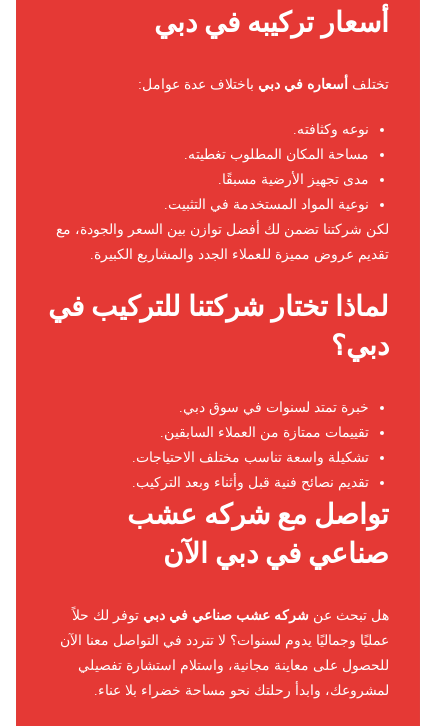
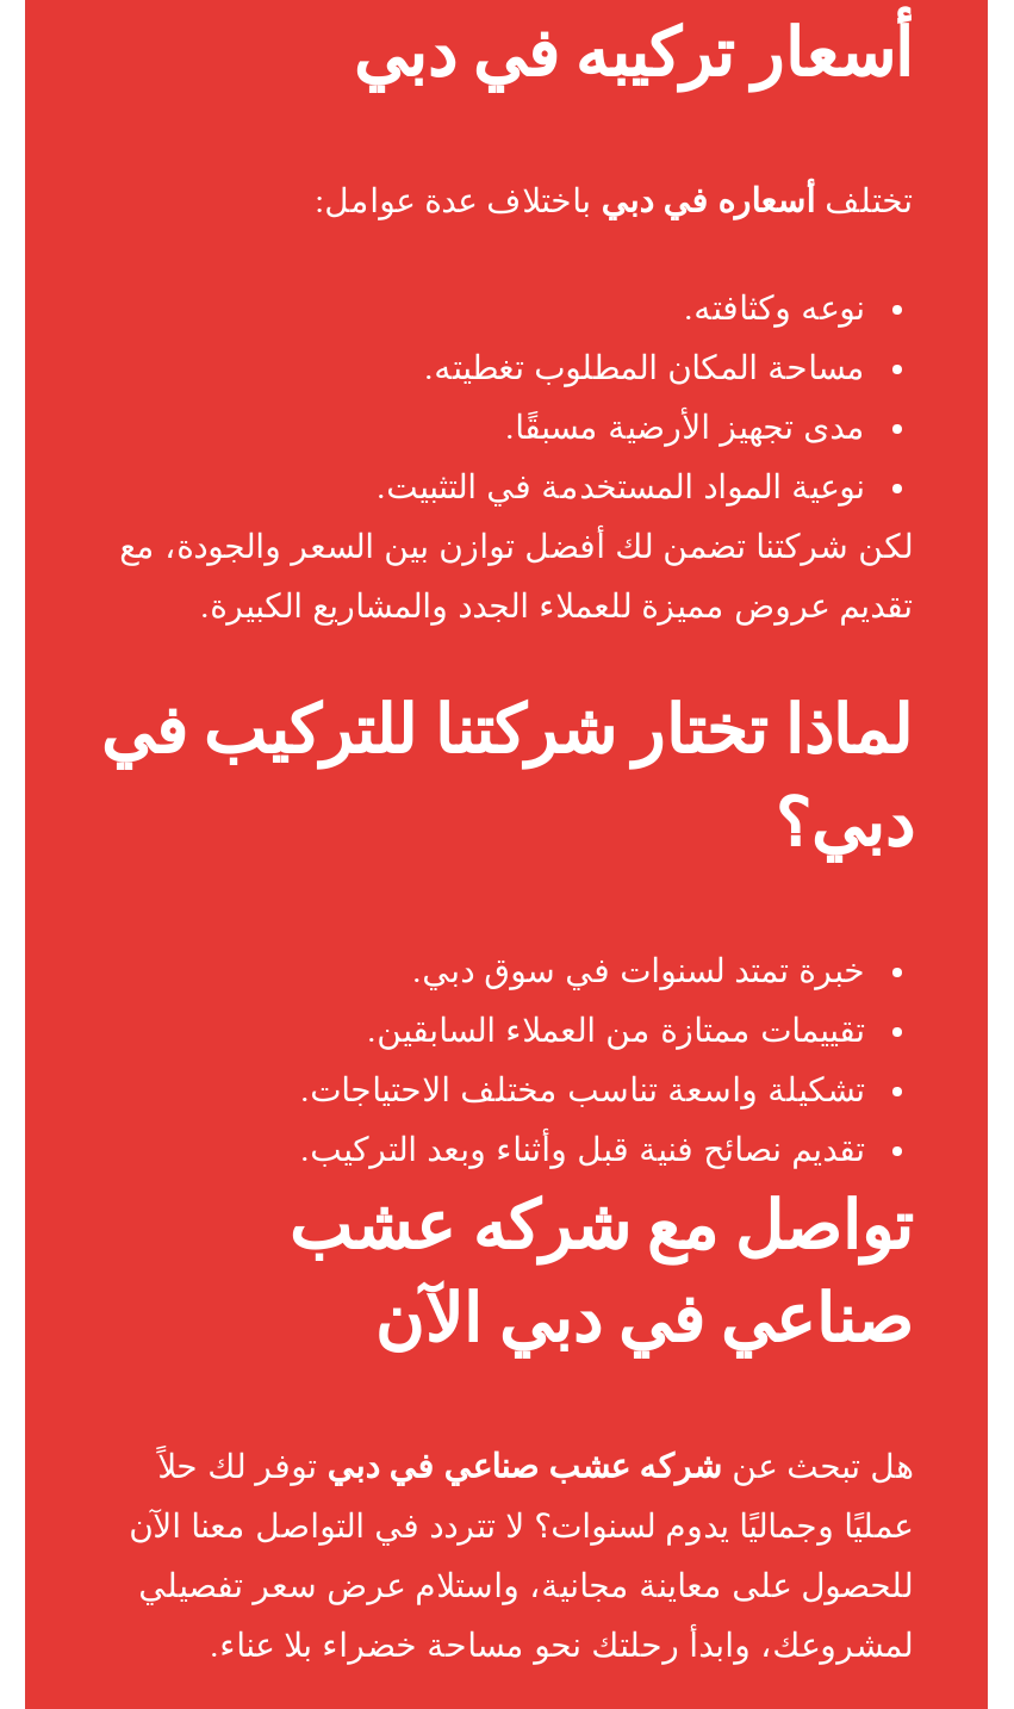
- للحصول على معاينة مجانية، واستلام استشارة تفصيلي
+ للحصول على معاينة مجانية، واستلام عرض سعر تفصيلي
